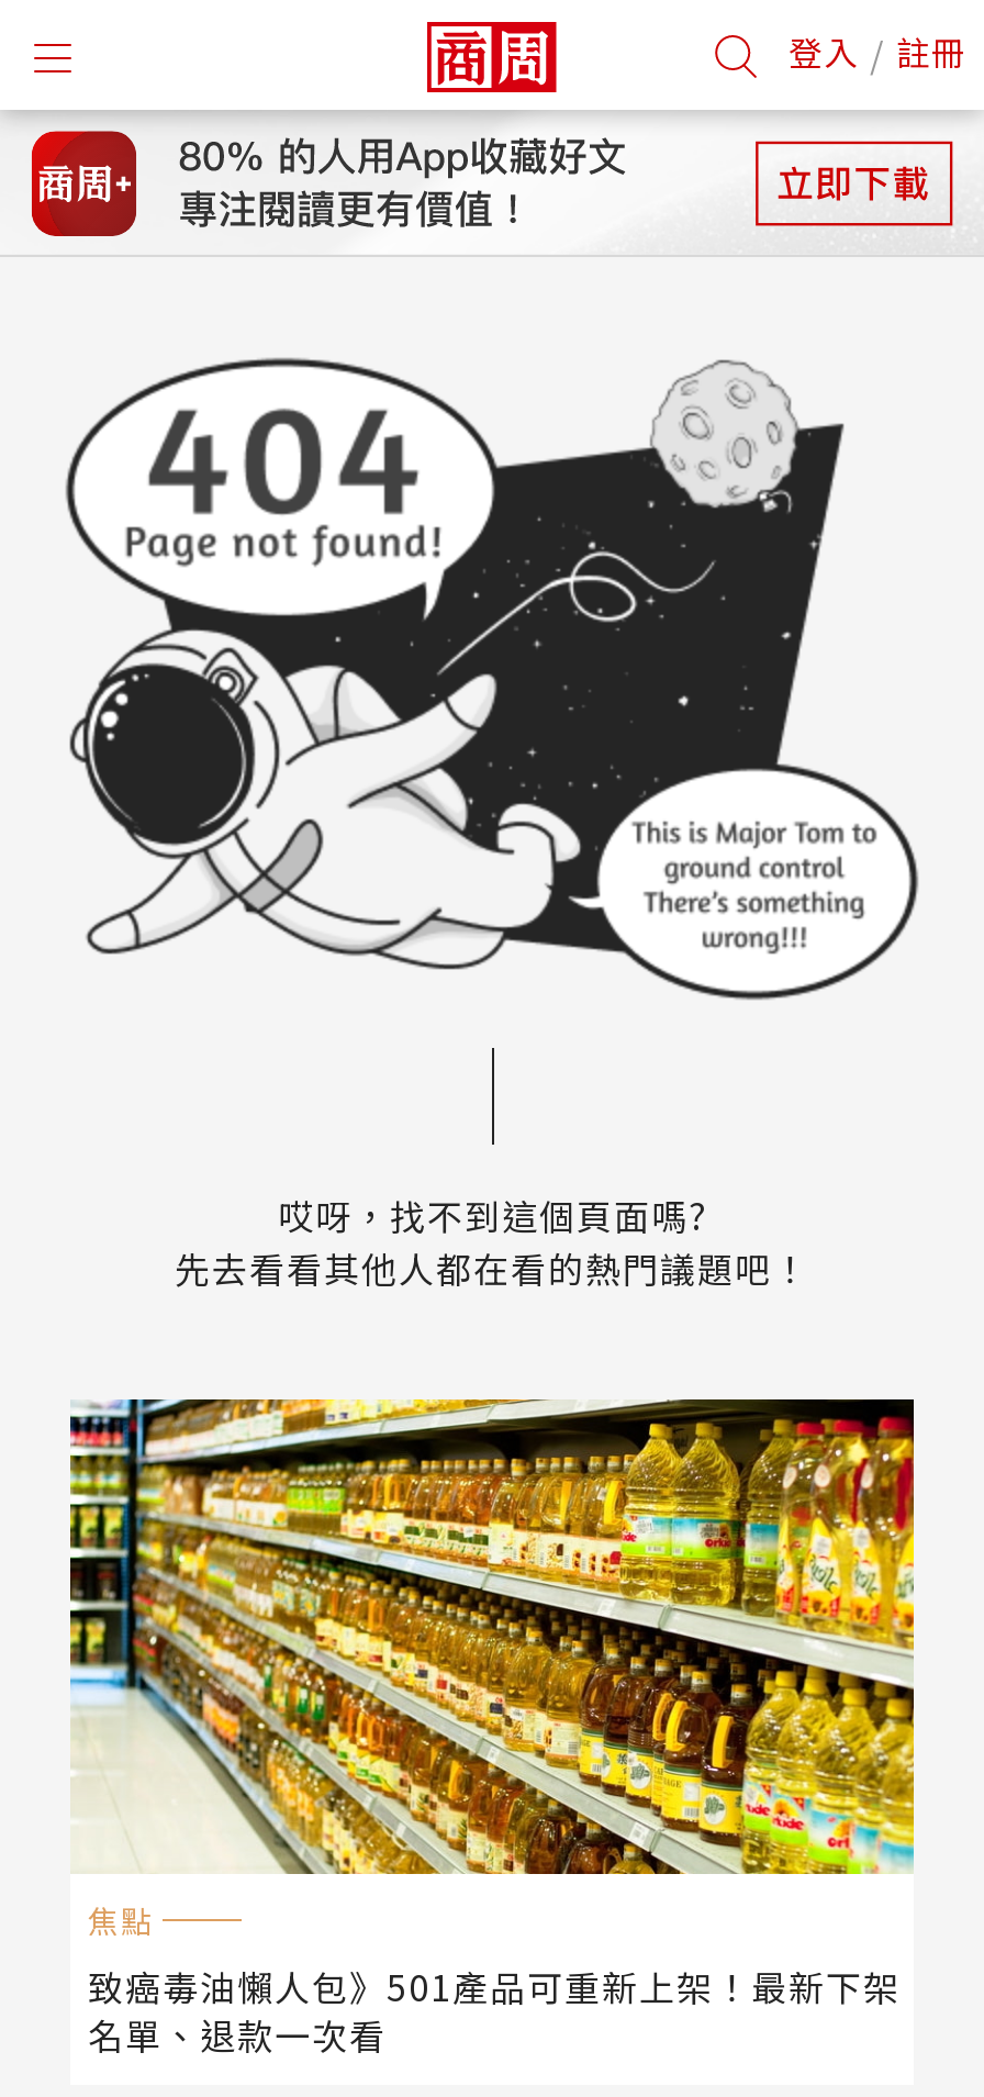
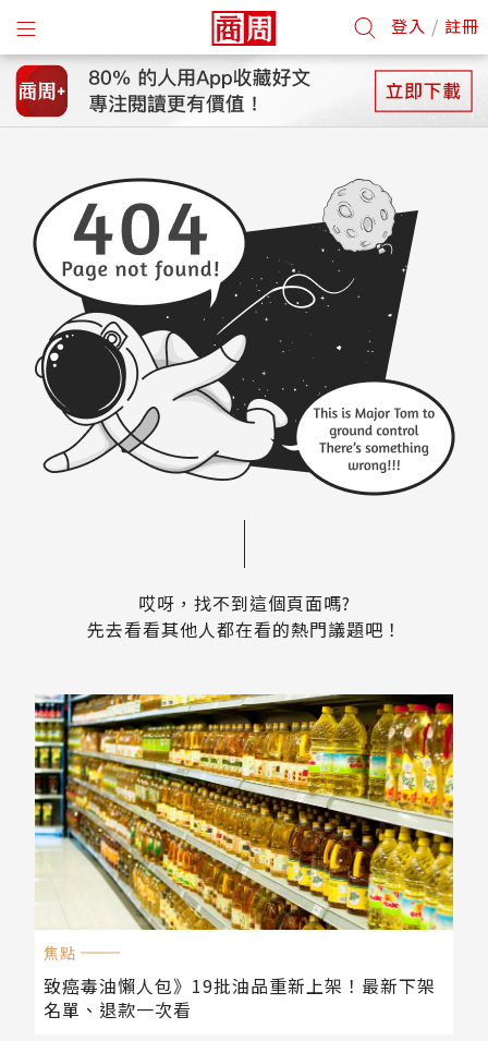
- 致癌毒油懶人包》501產品可重新上架！最新下架
+ 致癌毒油懶人包》19批油品重新上架！最新下架
